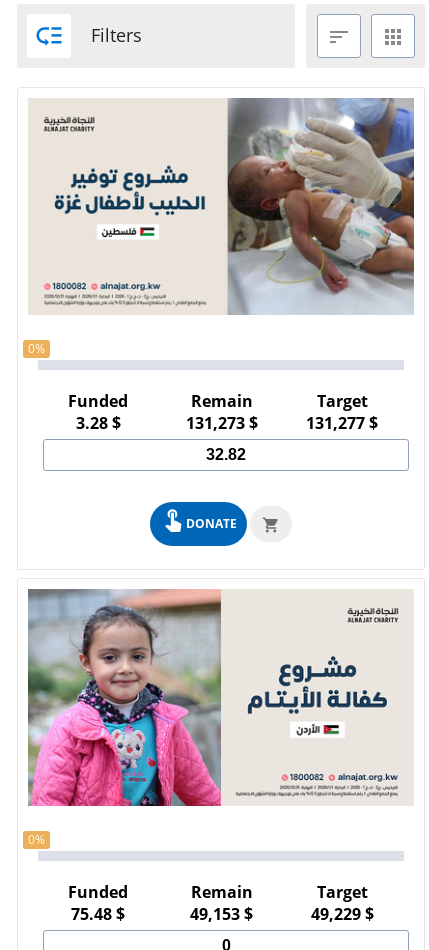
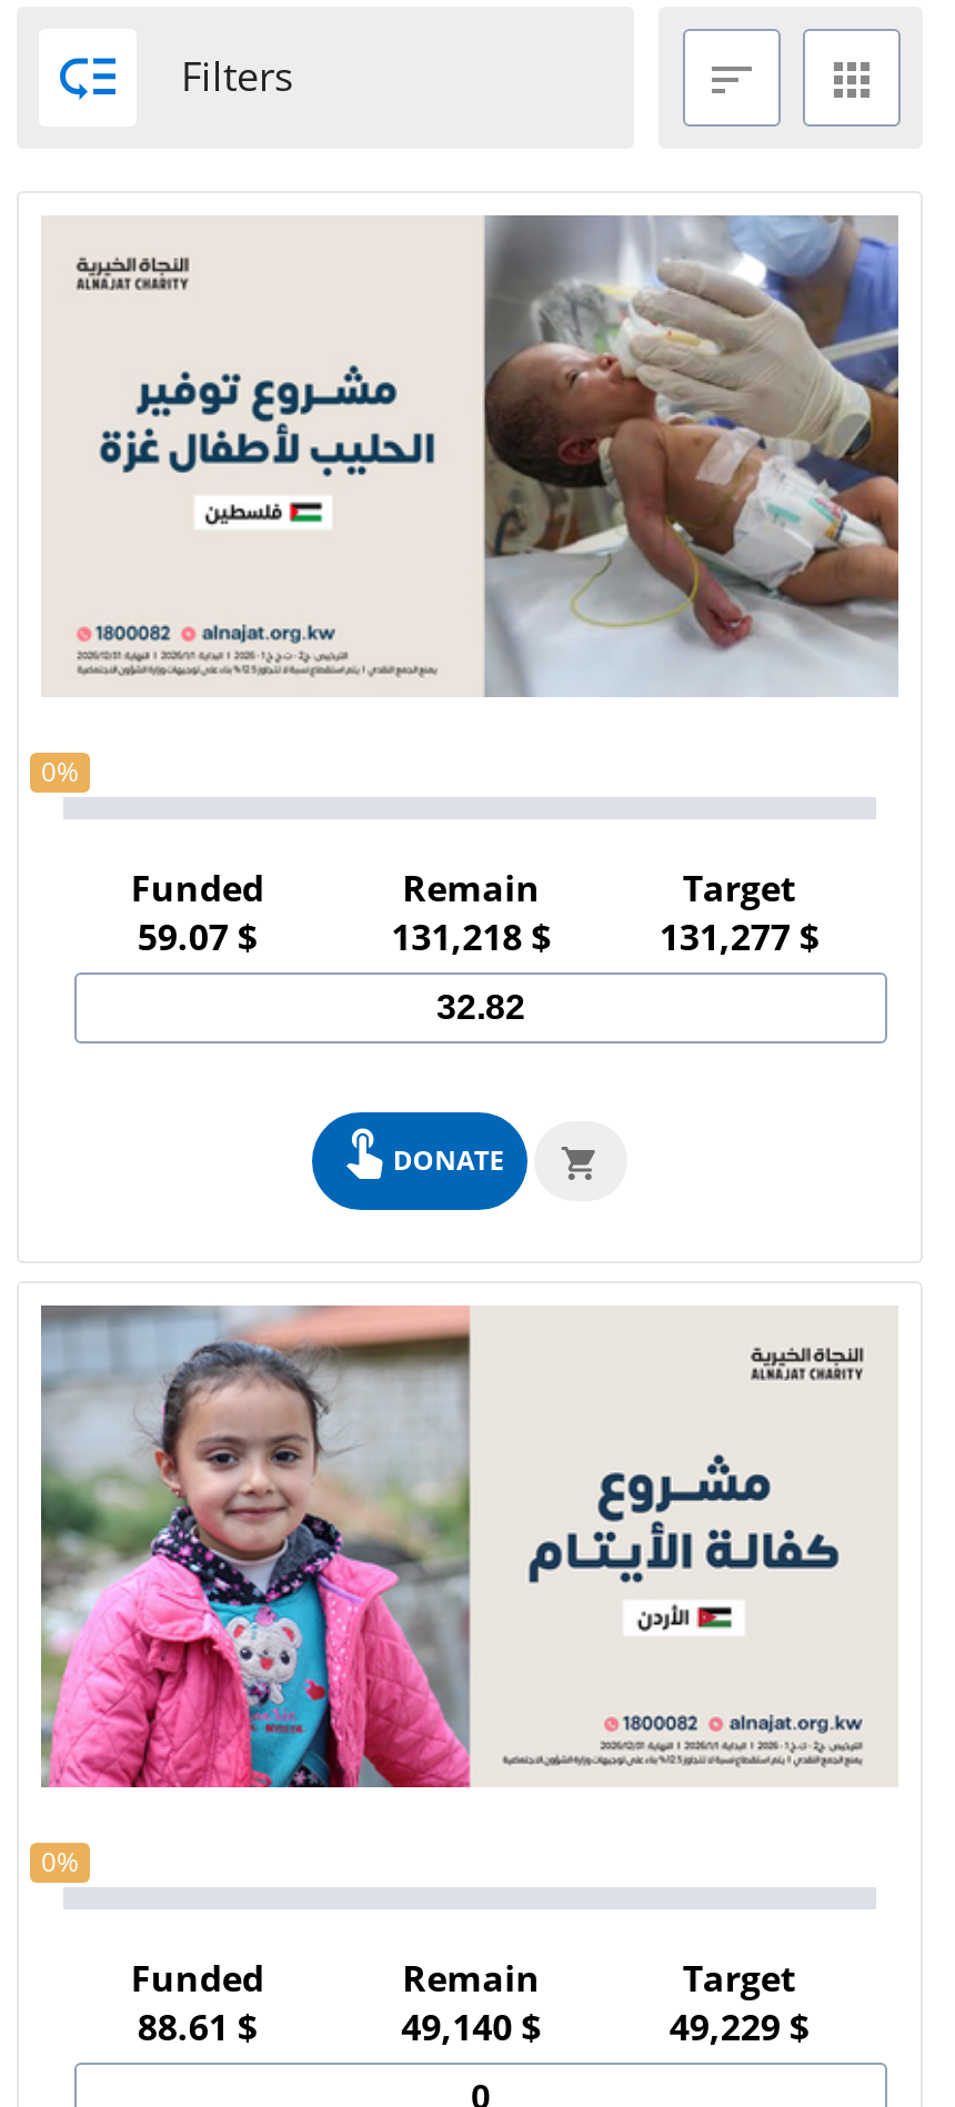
- 3.28 $
+ 59.07 $

- 131,273 $
+ 131,218 $

- 75.48 $
+ 88.61 $

- 49,153 $
+ 49,140 $
